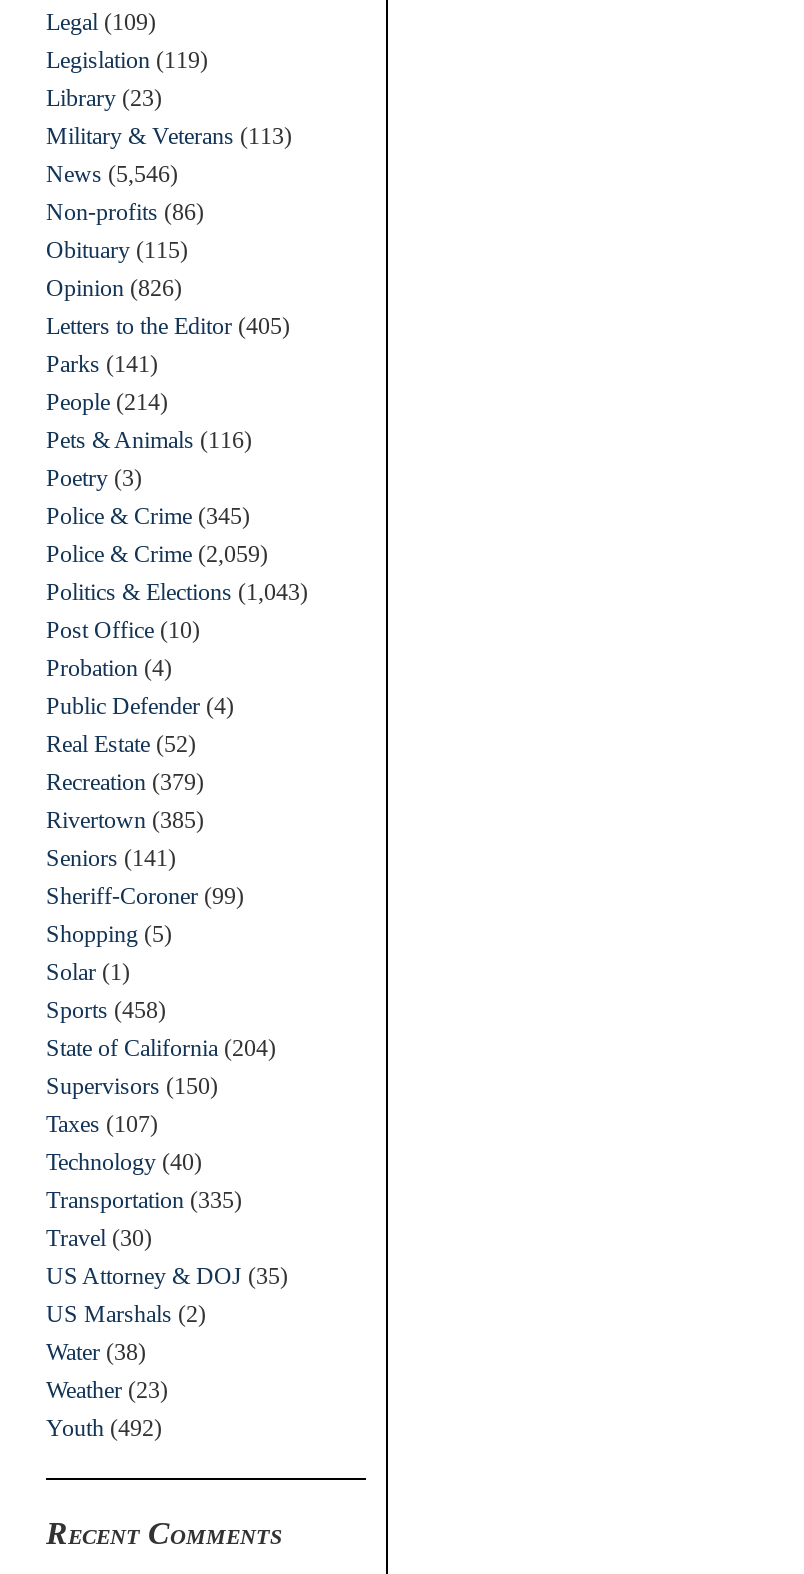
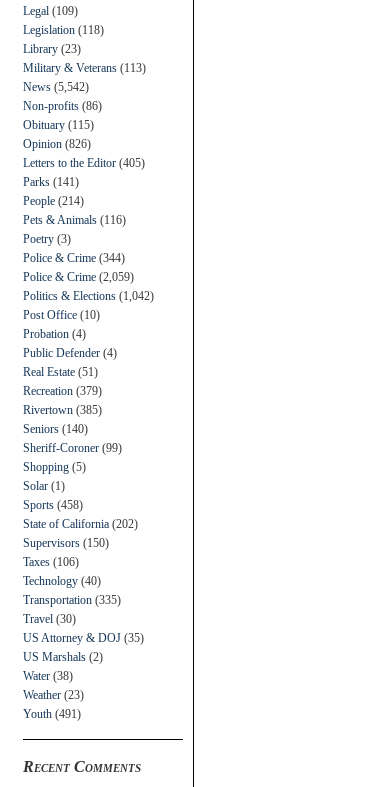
- Legislation (119)
+ Legislation (118)

- News (5,546)
+ News (5,542)

- Police & Crime (345)
+ Police & Crime (344)

- Politics & Elections (1,043)
+ Politics & Elections (1,042)

- Real Estate (52)
+ Real Estate (51)

- Seniors (141)
+ Seniors (140)

- State of California (204)
+ State of California (202)

- Taxes (107)
+ Taxes (106)

- Youth (492)
+ Youth (491)
